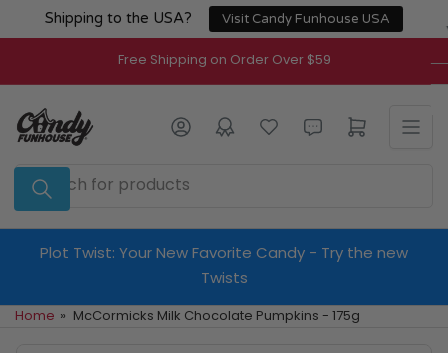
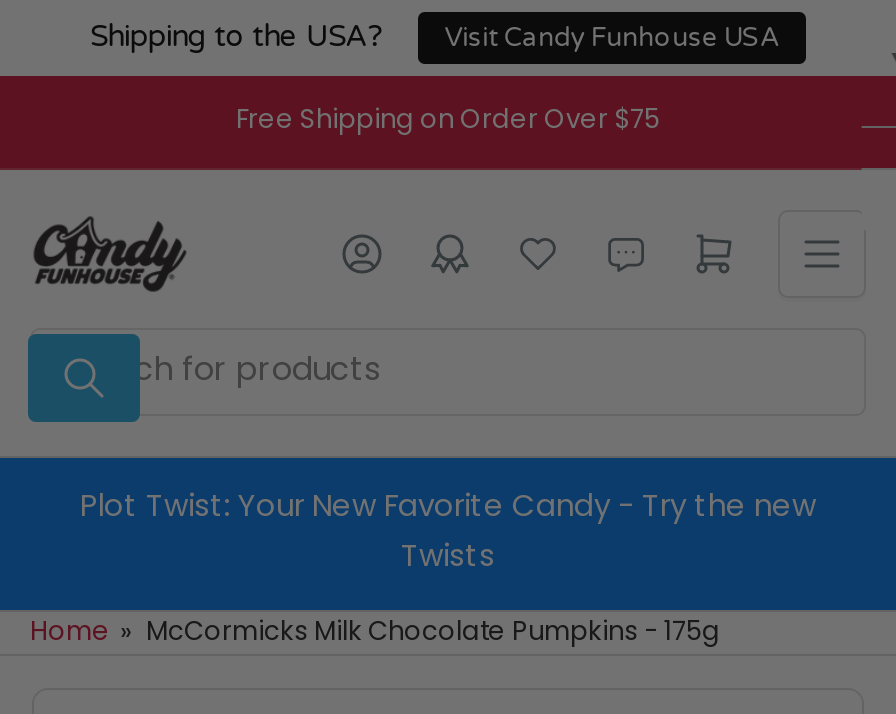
- Free Shipping on Order Over $59
+ Free Shipping on Order Over $75
